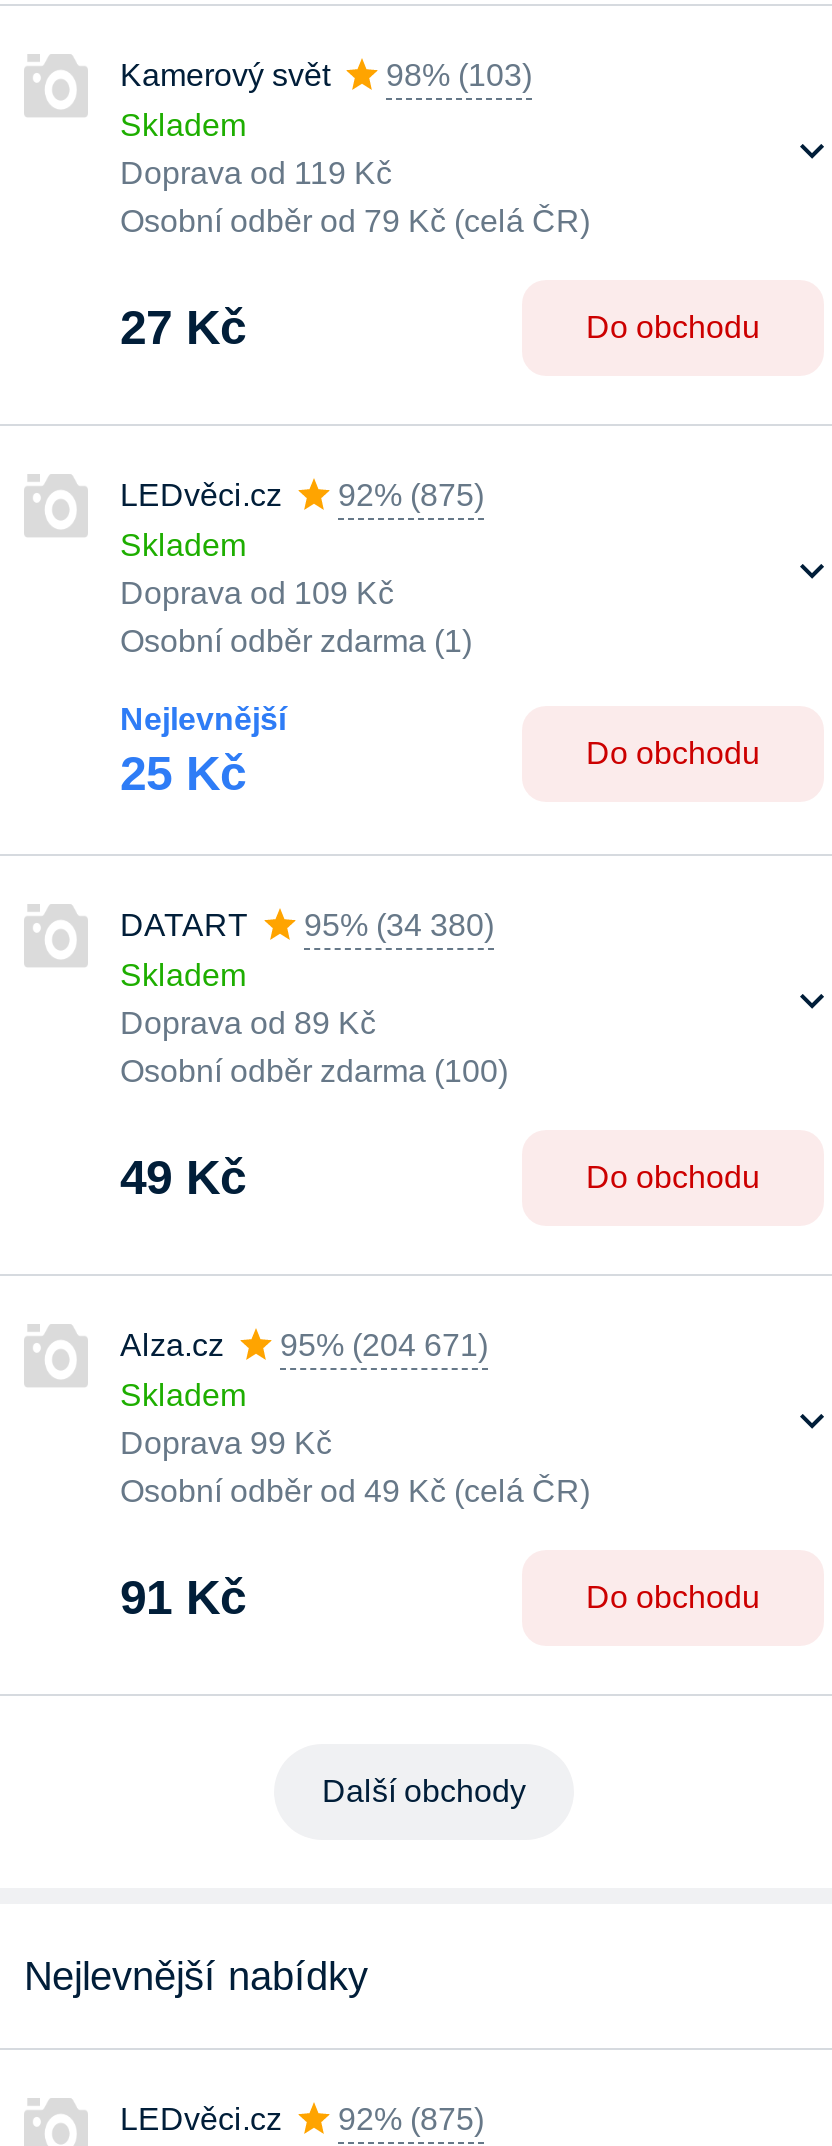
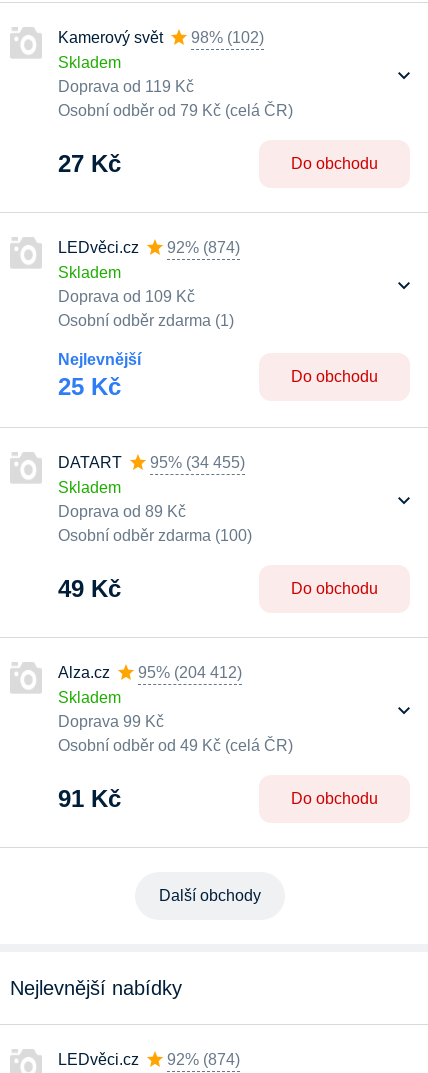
- Kamerový svět 98% (103)
+ Kamerový svět 98% (102)

- LEDvěci.cz 92% (875)
+ LEDvěci.cz 92% (874)

- DATART 95% (34 380)
+ DATART 95% (34 455)

- Alza.cz 95% (204 671)
+ Alza.cz 95% (204 412)

- LEDvěci.cz 92% (875)
+ LEDvěci.cz 92% (874)
